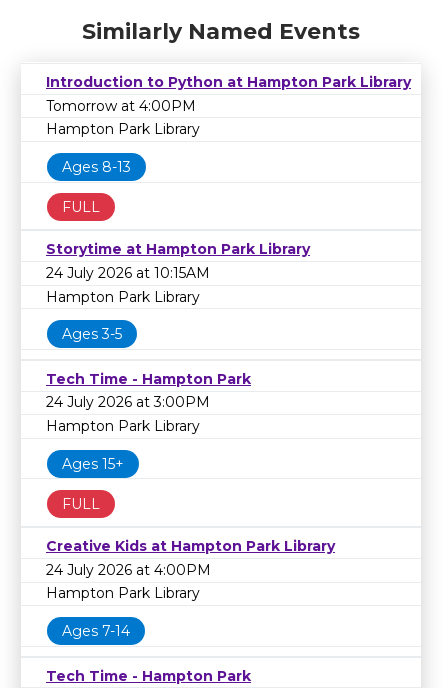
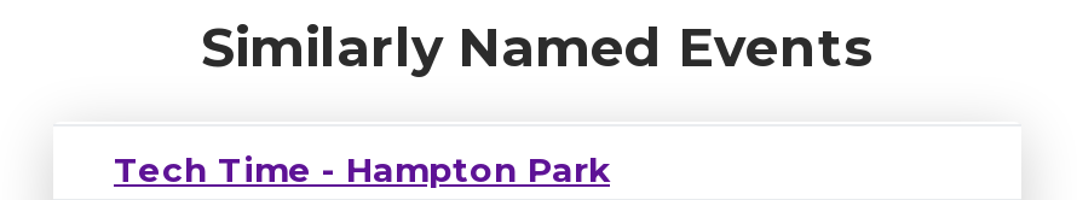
- Introduction to Python at Hampton Park Library
- Tomorrow at 4:00PM
- Hampton Park Library
- Ages 8-13
- FULL
- Storytime at Hampton Park Library
- 24 July 2026 at 10:15AM
- Hampton Park Library
- Ages 3-5
- Tech Time - Hampton Park
- 24 July 2026 at 3:00PM
- Hampton Park Library
- Ages 15+
- FULL
- Creative Kids at Hampton Park Library
- 24 July 2026 at 4:00PM
- Hampton Park Library
- Ages 7-14
